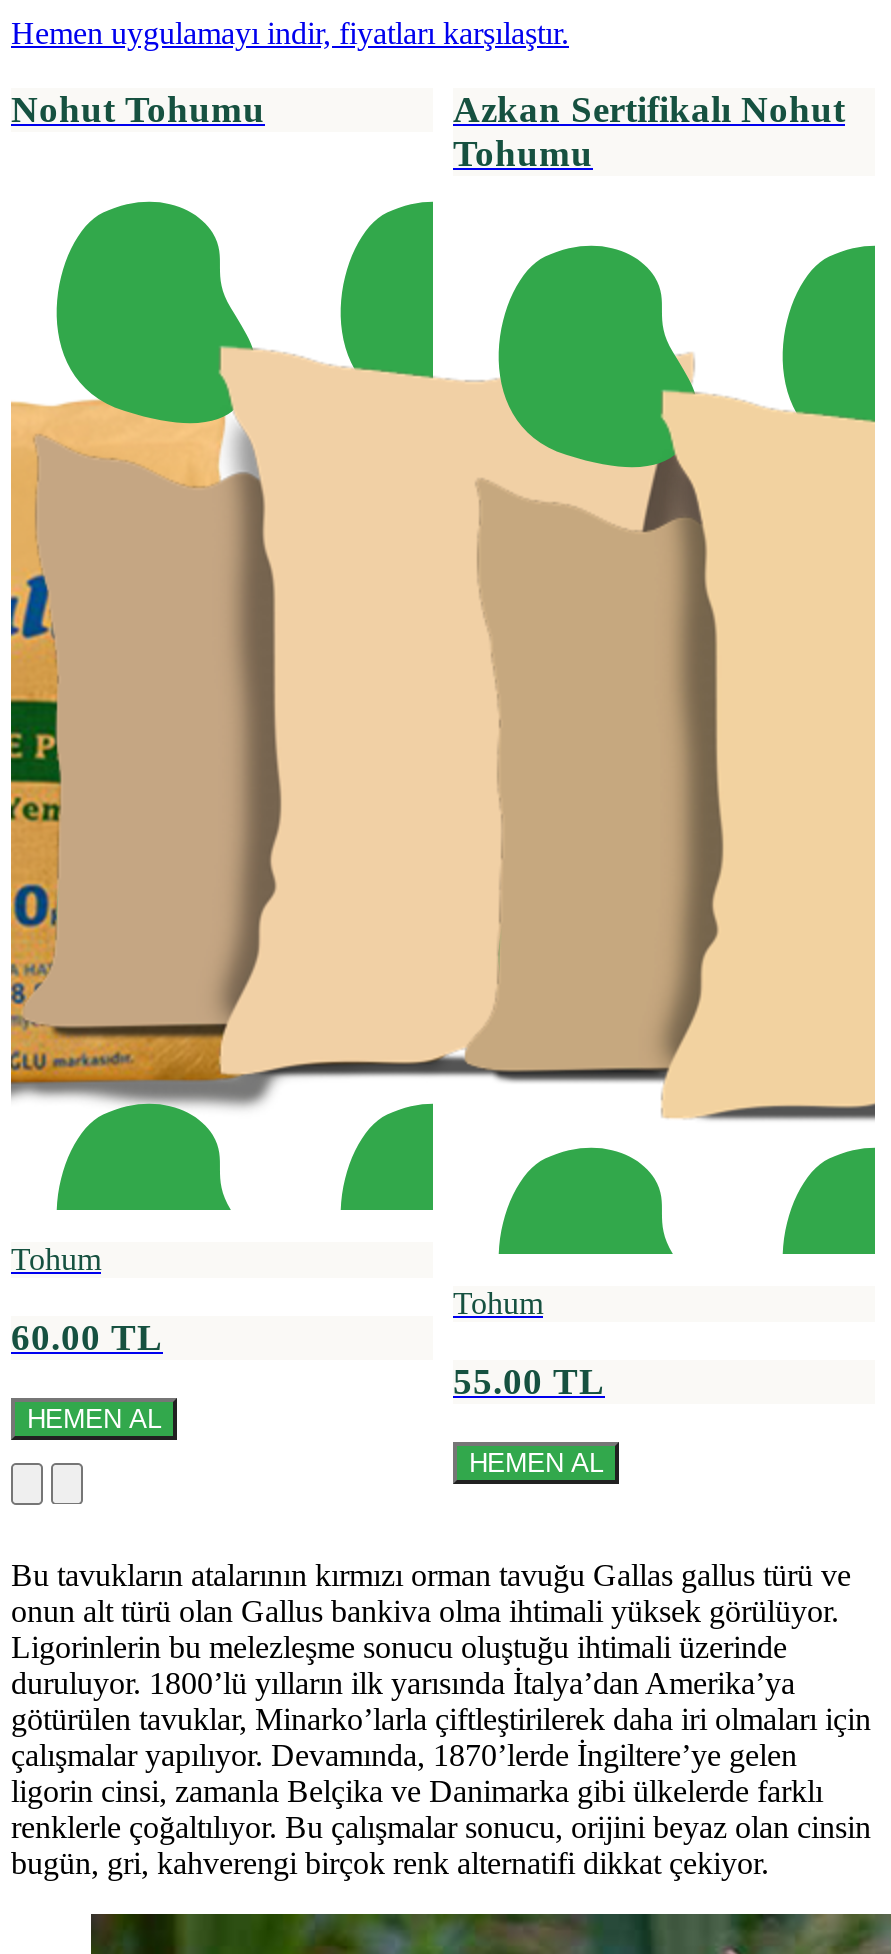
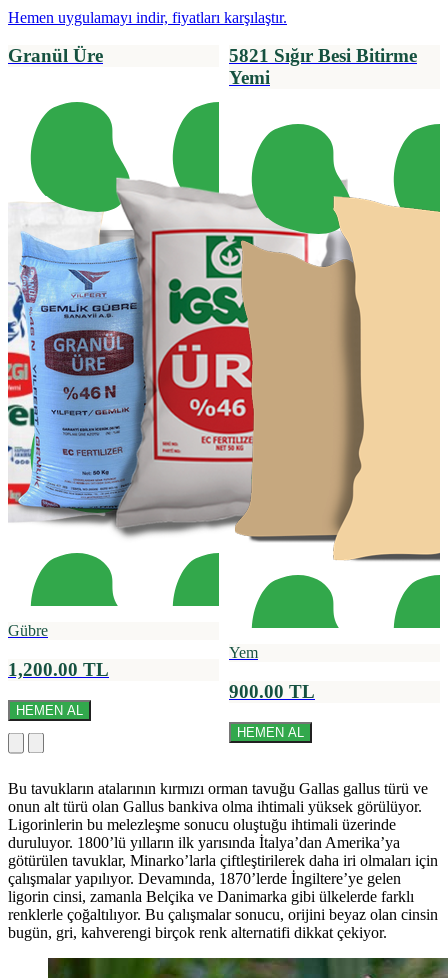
- Nohut Tohumu
+ Granül Üre

- Azkan Sertifikalı Nohut
- Tohumu
+ 5821 Sığır Besi Bitirme
+ Yemi

- [image]
+ [image]

- Tohum
+ Gübre

- Tohum
+ Yem

- 60.00 TL
+ 1,200.00 TL

- 55.00 TL
+ 900.00 TL
